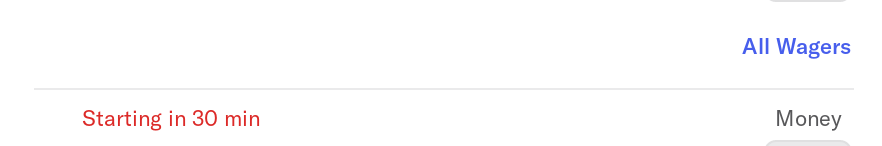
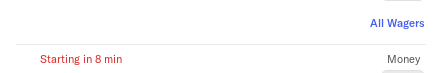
- Starting in 30 min
+ Starting in 8 min
